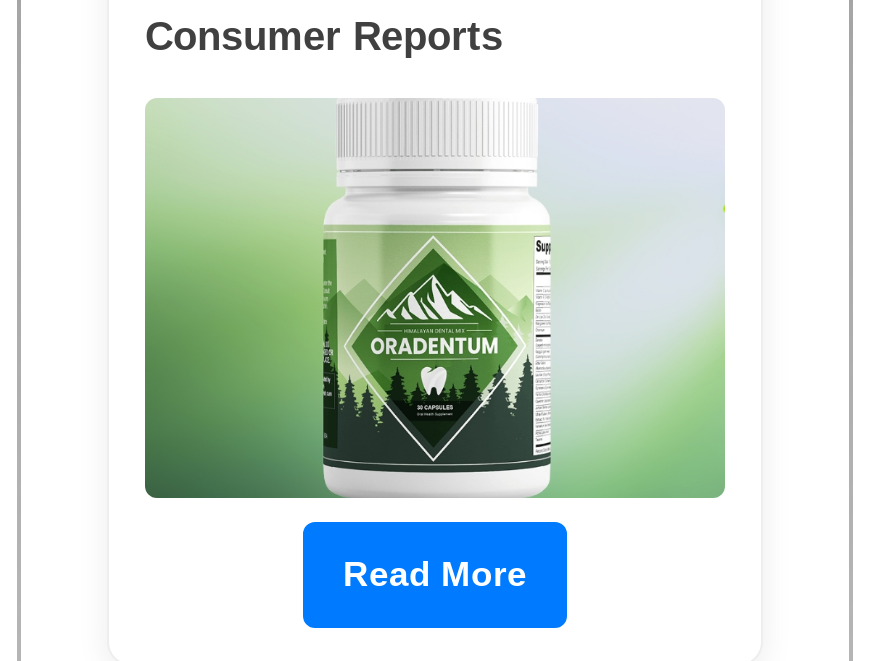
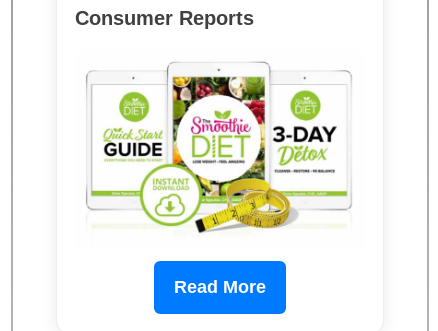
- [image]
+ [image]
